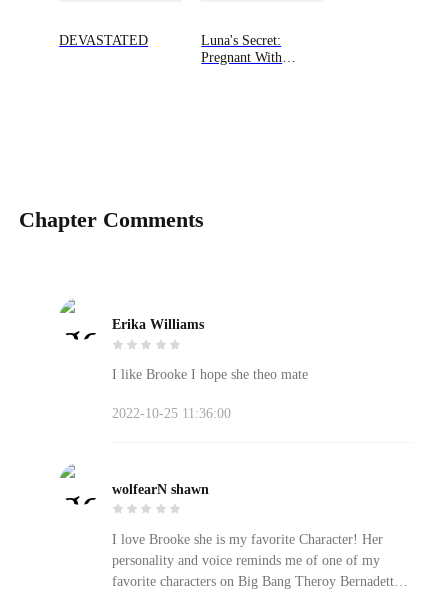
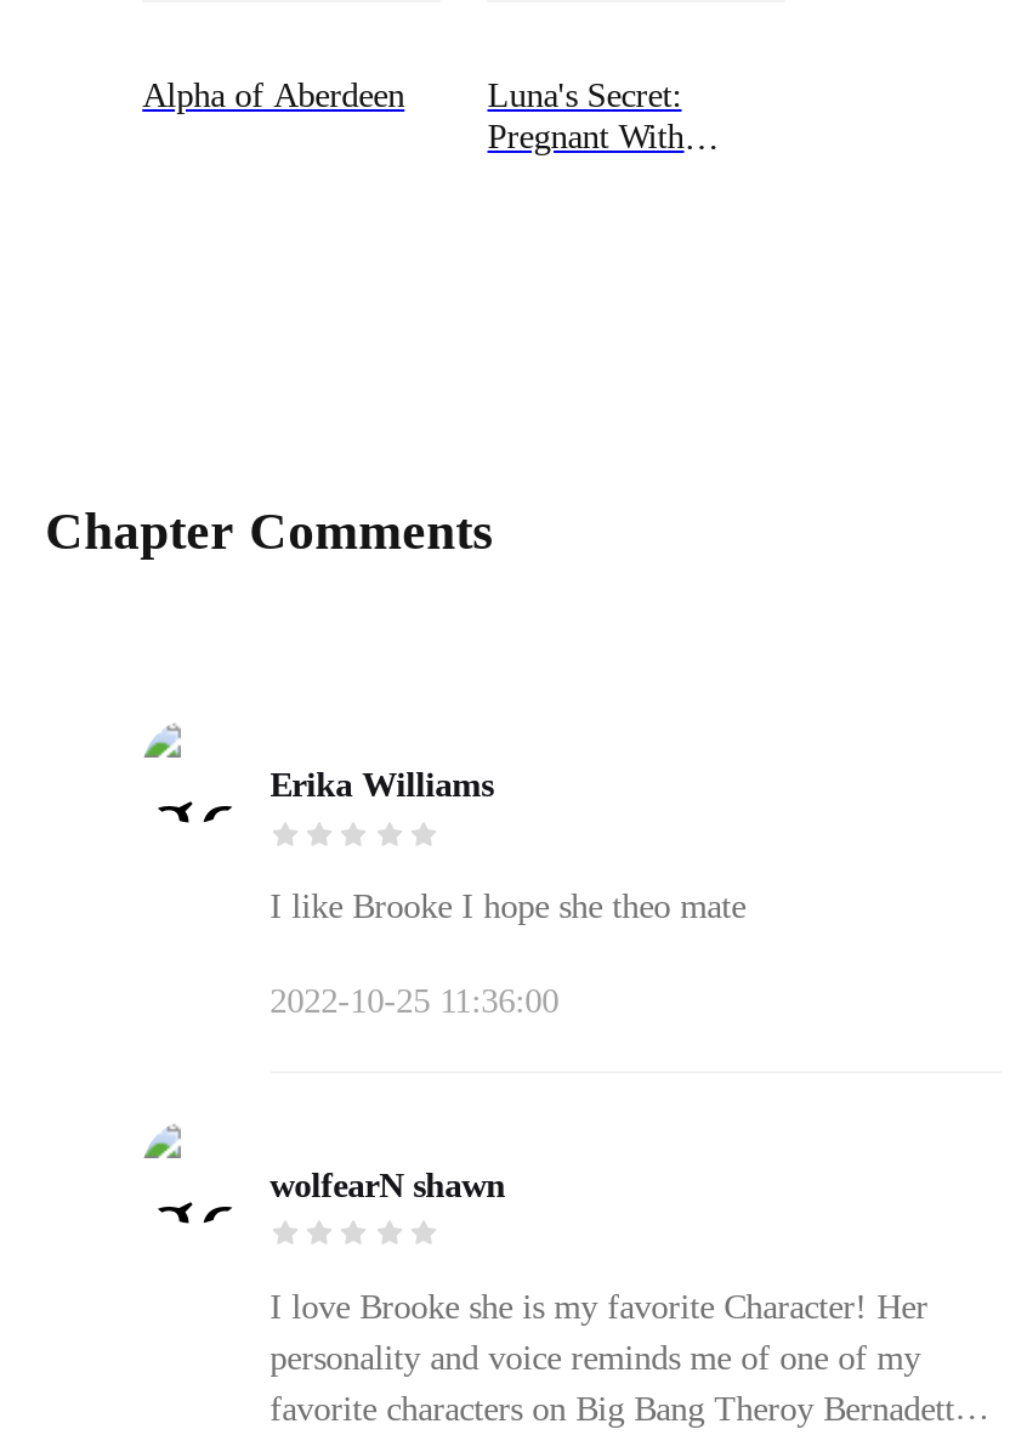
- DEVASTATED
+ Alpha of Aberdeen
